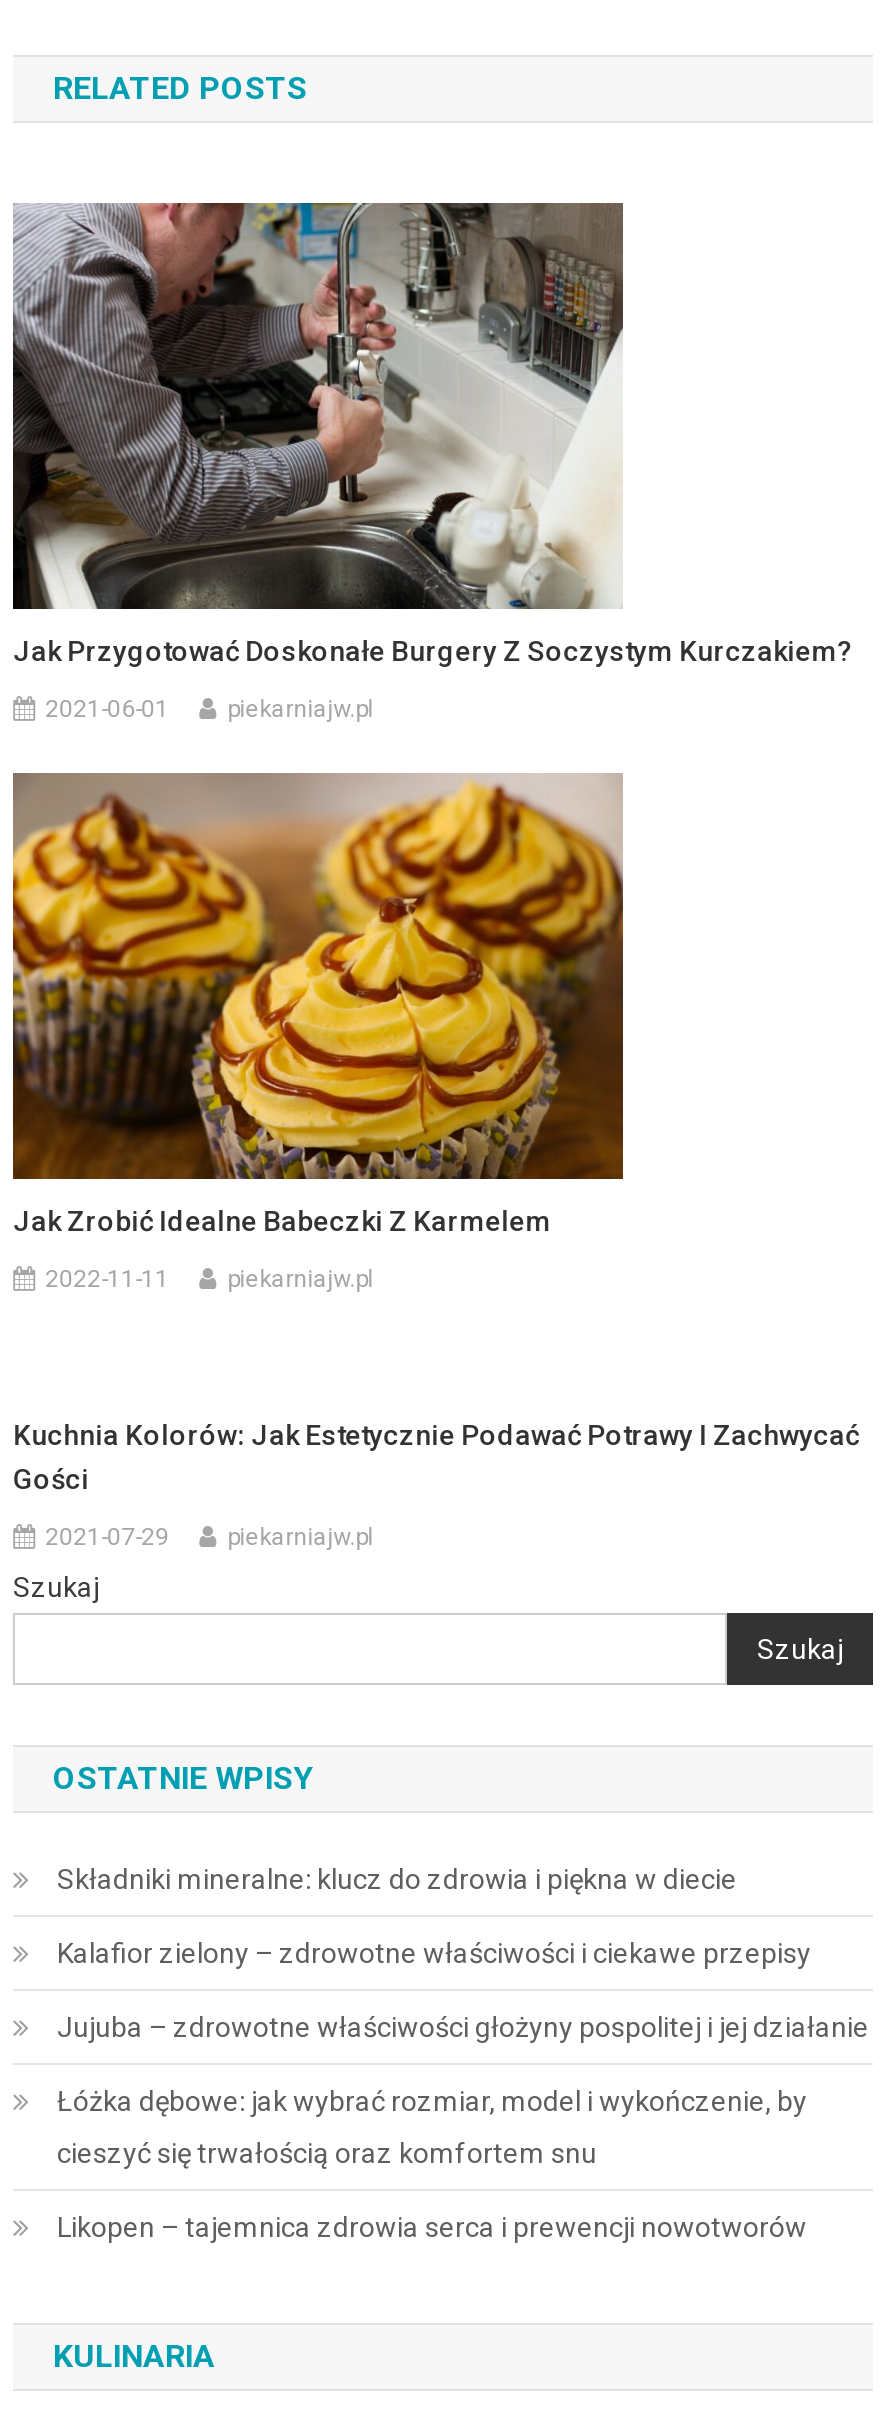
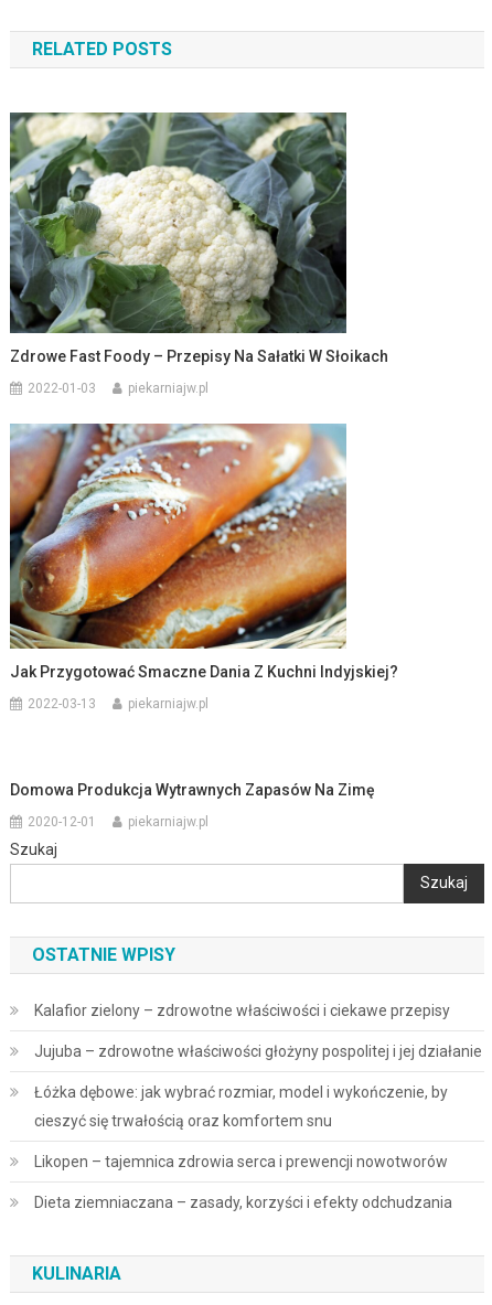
- [image]
- Jak Przygotować Doskonałe Burgery Z Soczystym Kurczakiem?
+ [image]
+ Zdrowe Fast Foody – Przepisy Na Sałatki W Słoikach

- 2021-06-01
+ 2022-01-03

- [image]
- Jak Zrobić Idealne Babeczki Z Karmelem
+ [image]
+ Jak Przygotować Smaczne Dania Z Kuchni Indyjskiej?

- 2022-11-11
+ 2022-03-13

- Kuchnia Kolorów: Jak Estetycznie Podawać Potrawy I Zachwycać
- Gości
+ Domowa Produkcja Wytrawnych Zapasów Na Zimę

- 2021-07-29
+ 2020-12-01

- Składniki mineralne: klucz do zdrowia i piękna w diecie

moved up: Kalafior zielony – zdrowotne właściwości i ciekawe przepisy | Jujuba – zdrowotne właściwości głożyny pospolitej i jej działanie | Łóżka dębowe: jak wybrać rozmiar, model i wykończenie, by | cieszyć się trwałością oraz komfortem snu | Likopen – tajemnica zdrowia serca i prewencji nowotworów

+ Dieta ziemniaczana – zasady, korzyści i efekty odchudzania
